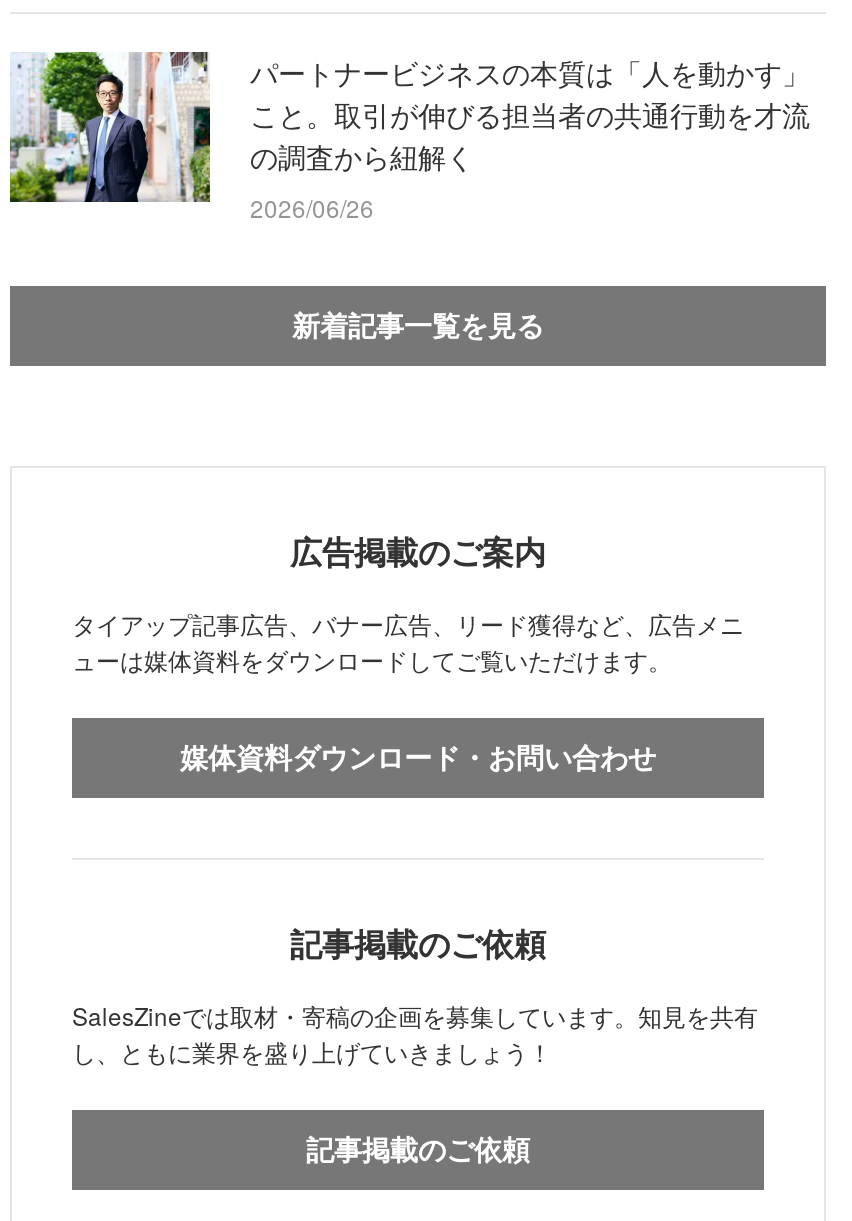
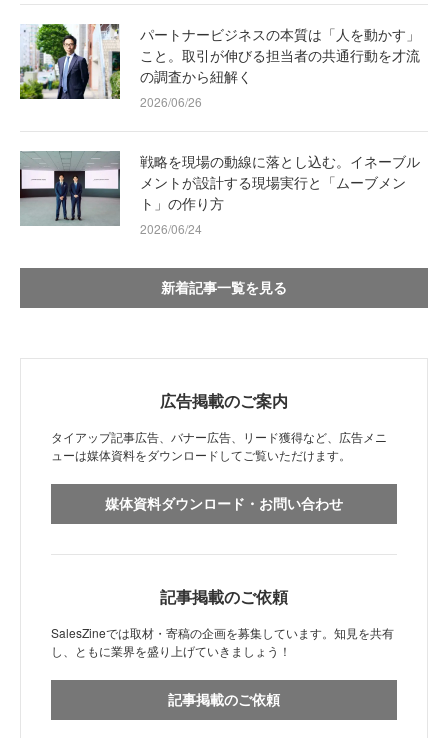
+ [image]
+ 戦略を現場の動線に落とし込む。イネーブル
+ メントが設計する現場実行と「ムーブメン
+ ト」の作り方
+ 2026/06/24
